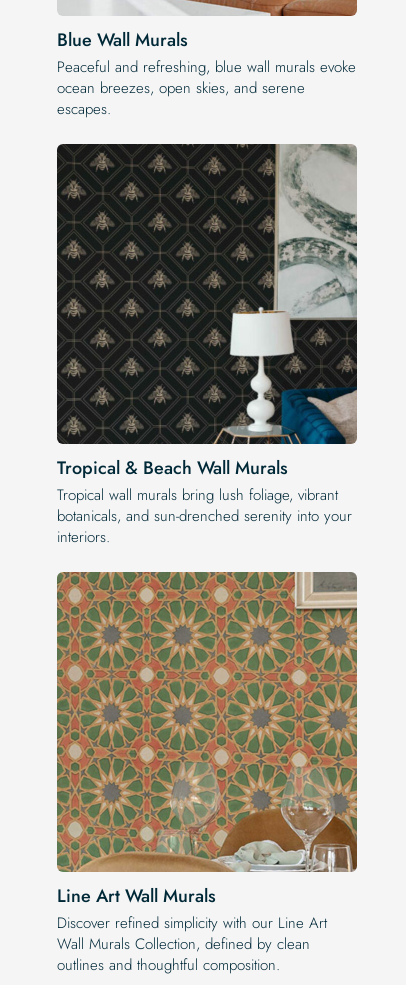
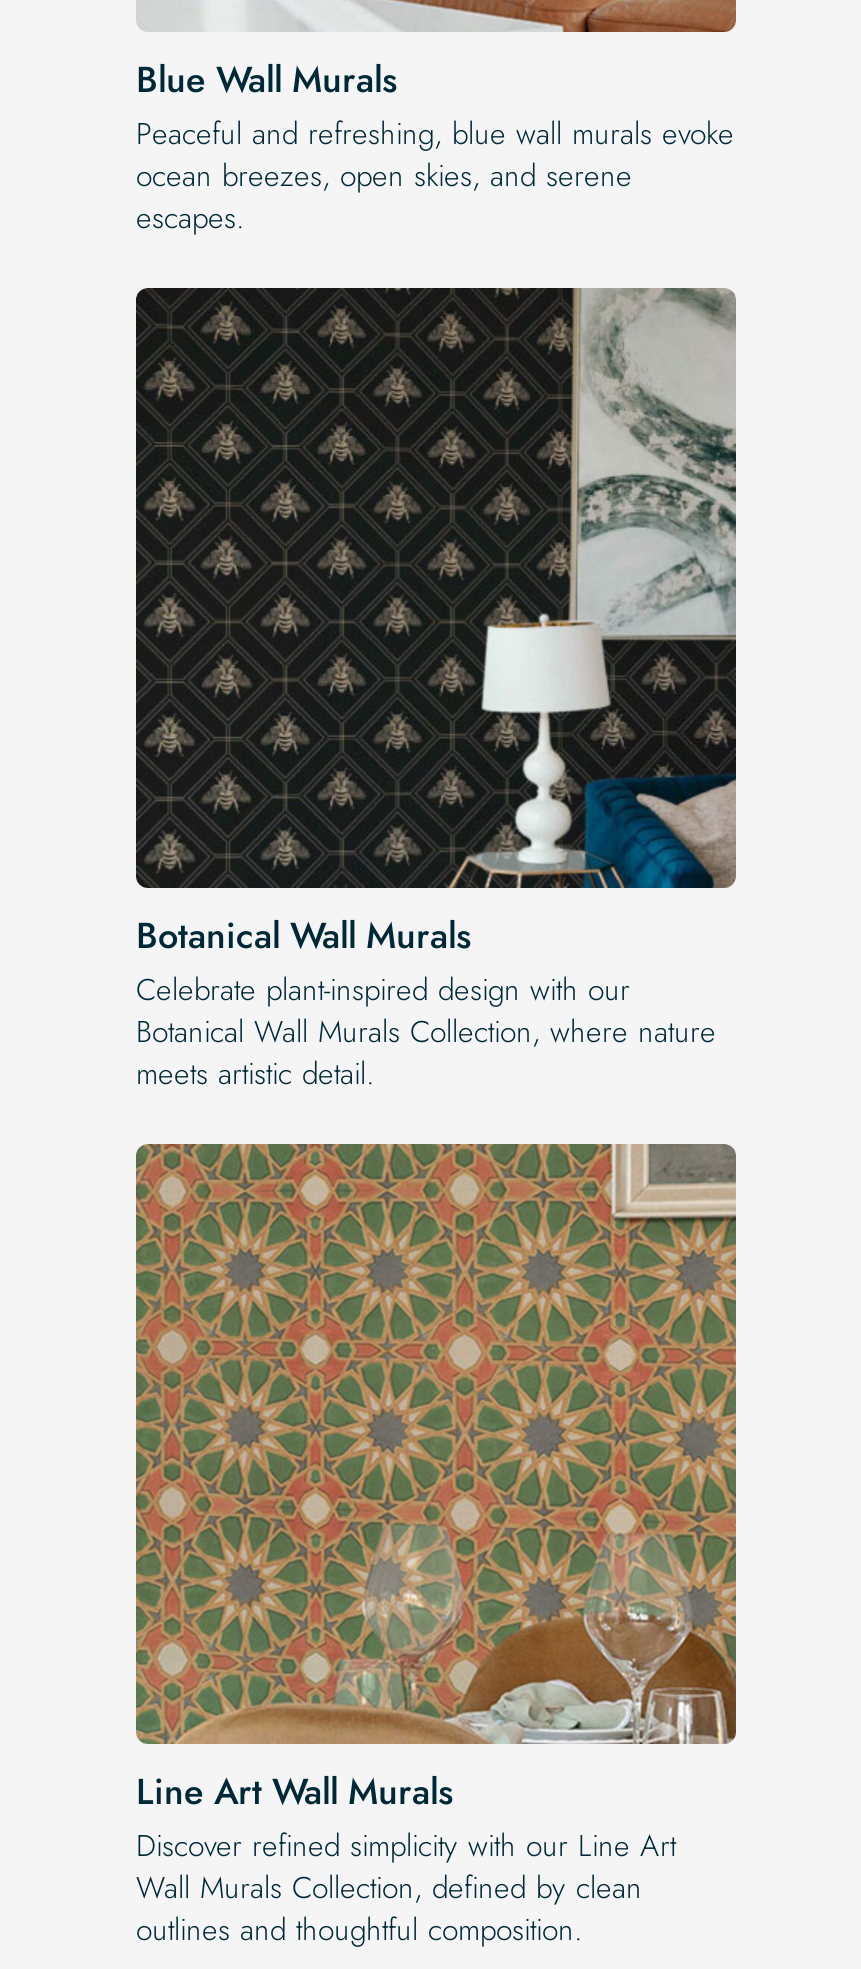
- Tropical & Beach Wall Murals
- Tropical wall murals bring lush foliage, vibrant
- botanicals, and sun-drenched serenity into your
- interiors.
+ Botanical Wall Murals
+ Celebrate plant-inspired design with our
+ Botanical Wall Murals Collection, where nature
+ meets artistic detail.
